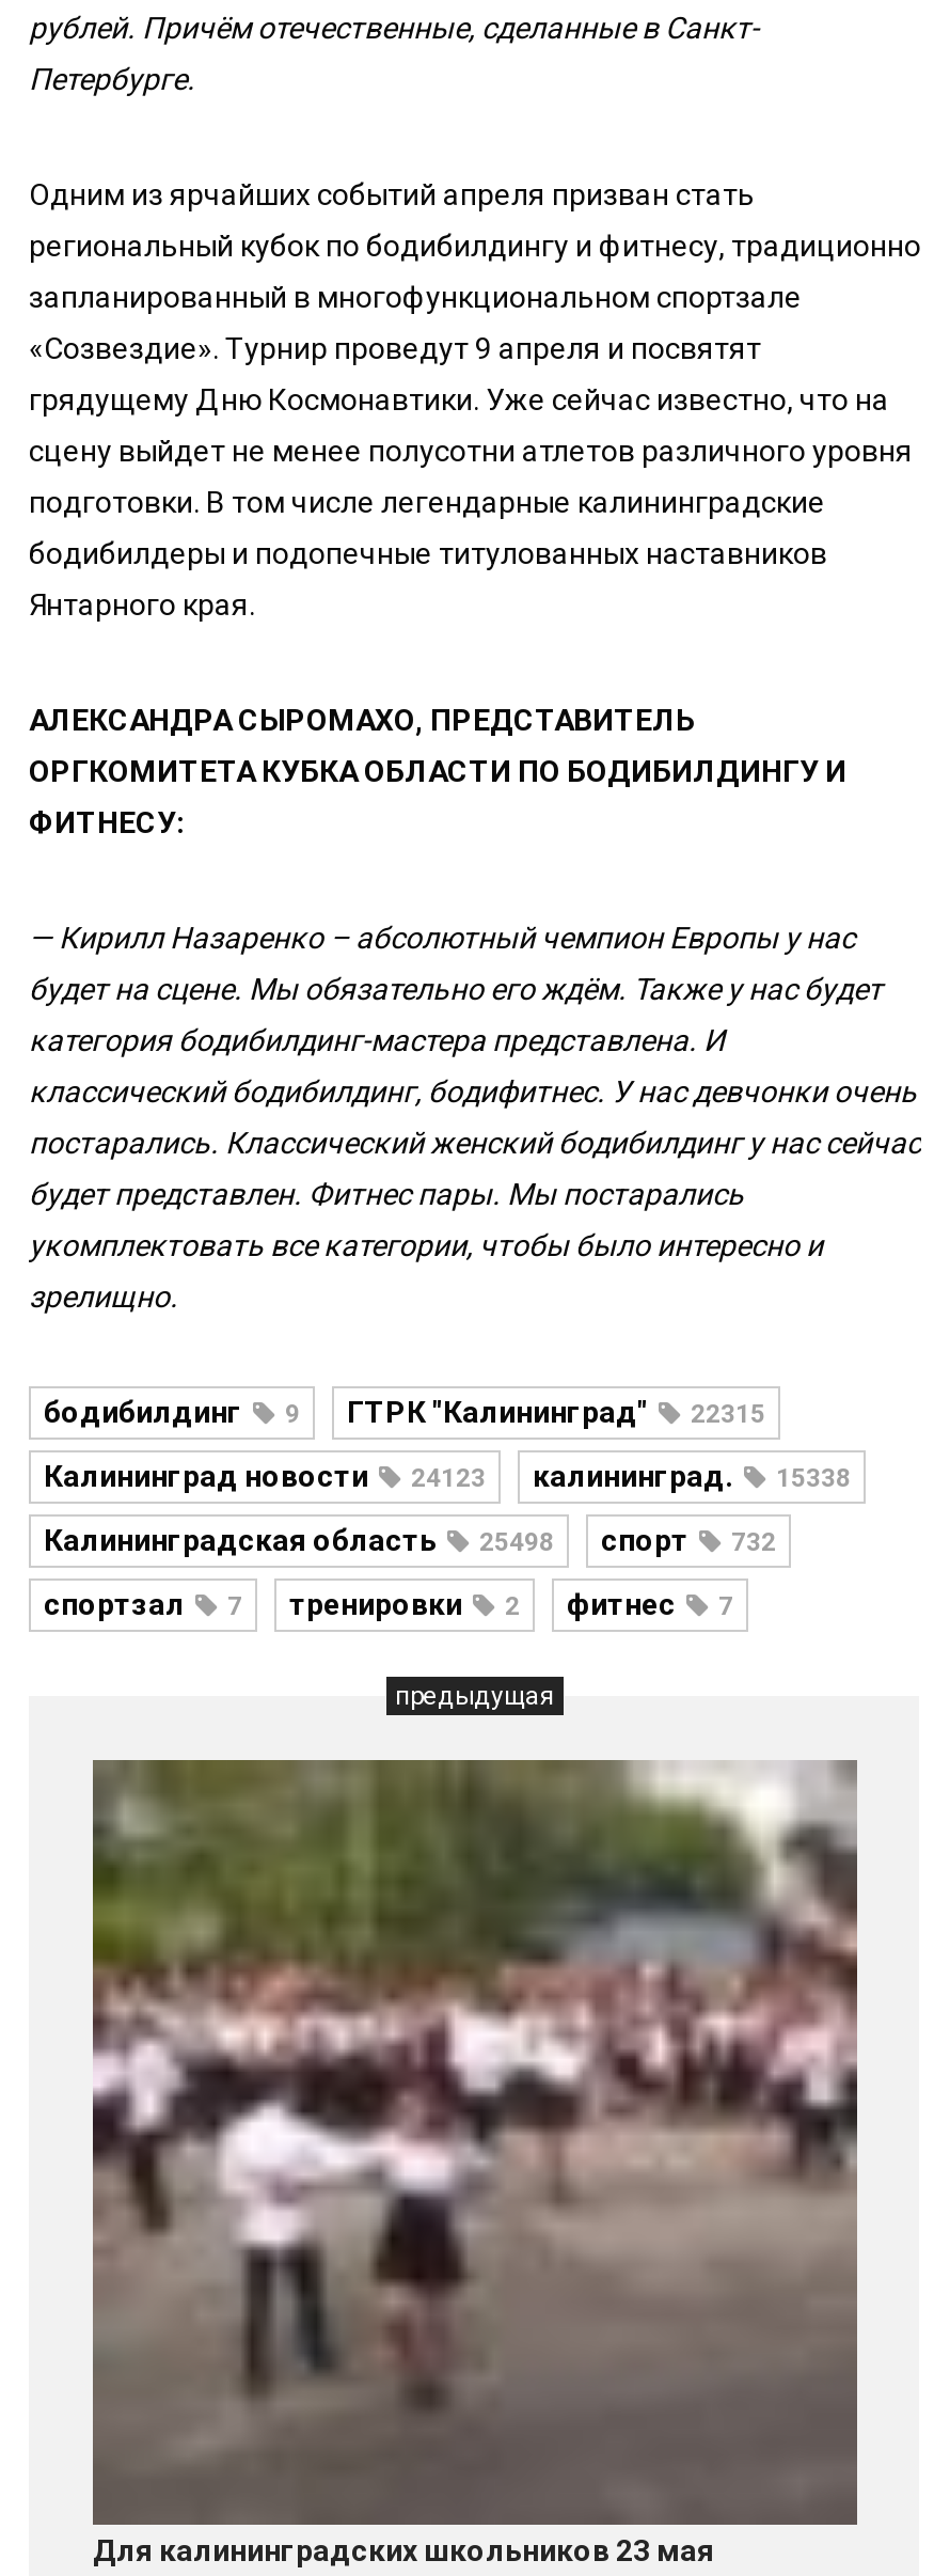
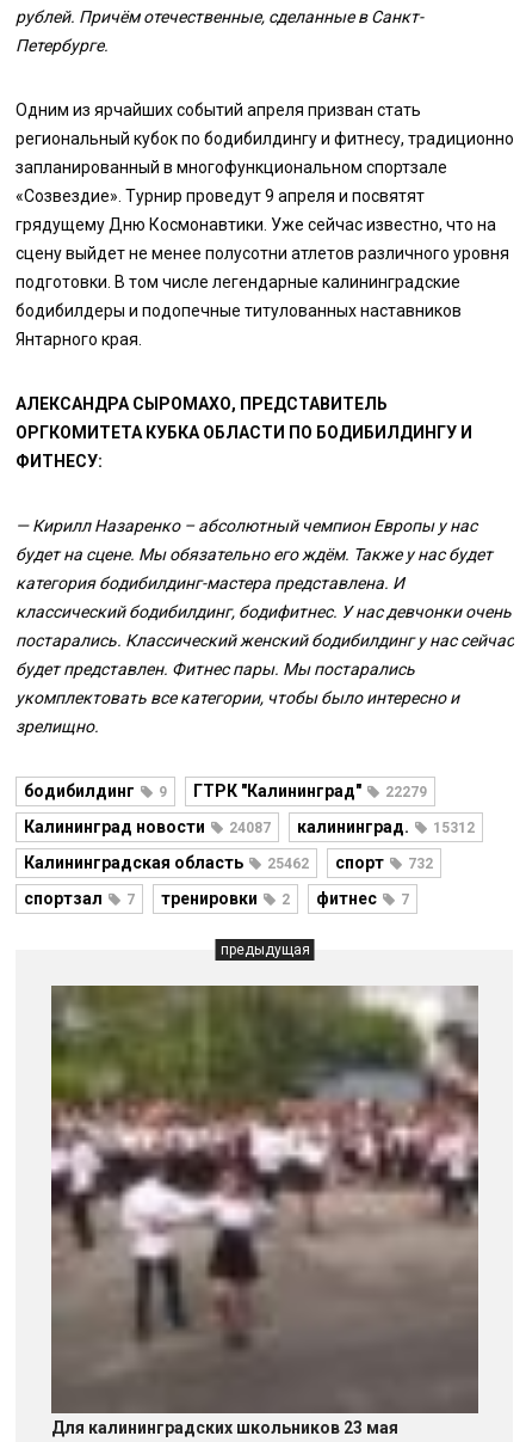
- бодибилдинг 9 ГТРК "Калининград" 22315
+ бодибилдинг 9 ГТРК "Калининград" 22279

- 24123
+ 24087

- 15338
+ 15312

- Калининградская область 25498 спорт 732
+ Калининградская область 25462 спорт 732
